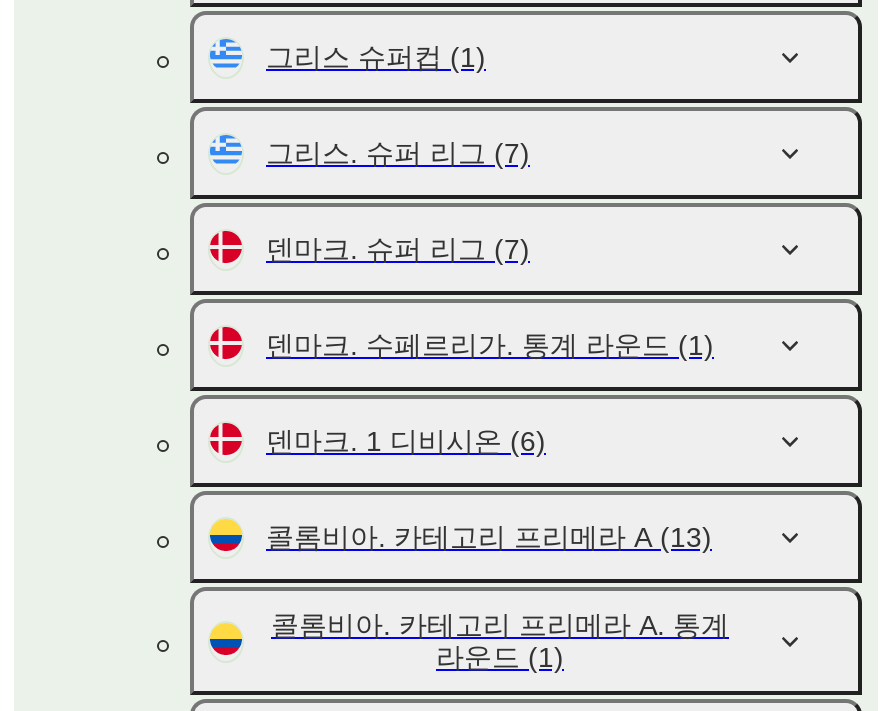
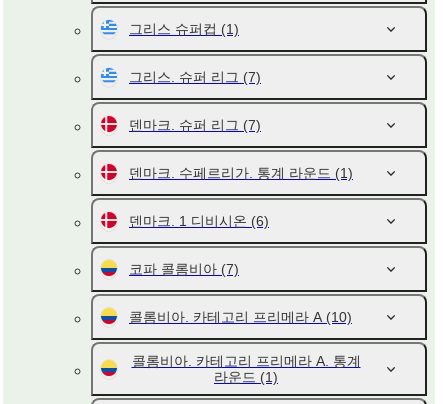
- 콜롬비아. 카테고리 프리메라 A (13)
+ 코파 콜롬비아 (7)
+ 콜롬비아. 카테고리 프리메라 A (10)
